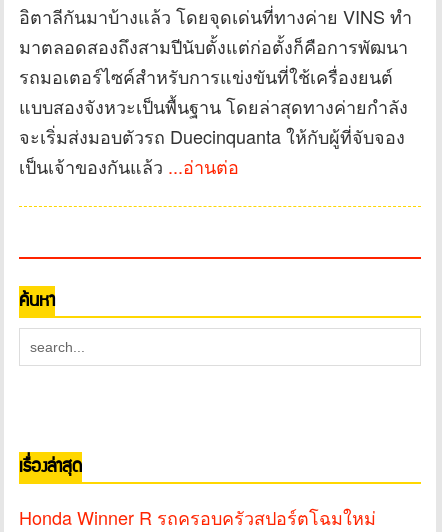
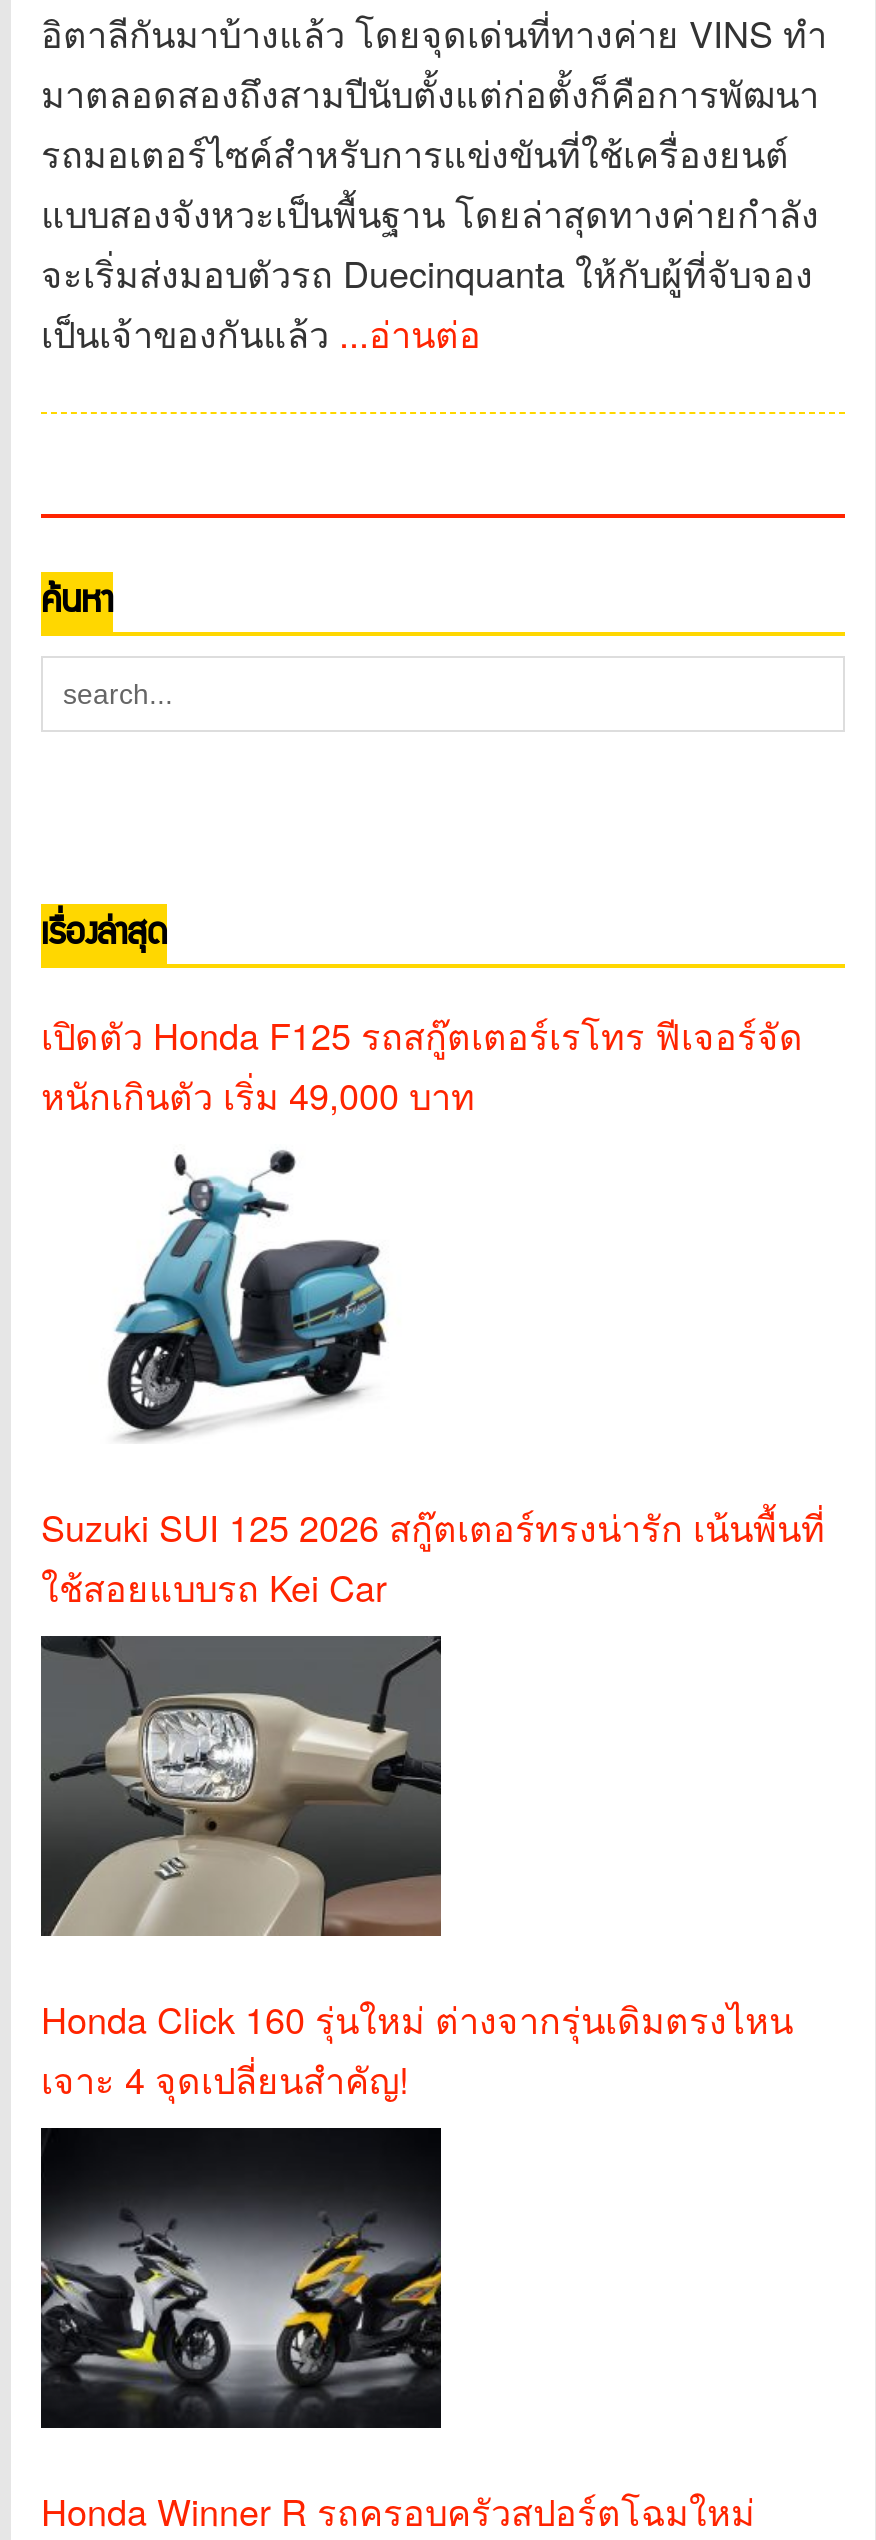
+ [image]
+ Honda Click 160 รุ่นใหม่ ต่างจากรุ่นเดิมตรงไหน
+ เจาะ 4 จุดเปลี่ยนสำคัญ!

+ [image]

+ เปิดตัว Honda F125 รถสกู๊ตเตอร์เรโทร ฟีเจอร์จัด
+ หนักเกินตัว เริ่ม 49,000 บาท

+ [image]
+ Suzuki SUI 125 2026 สกู๊ตเตอร์ทรงน่ารัก เน้นพื้นที่
+ ใช้สอยแบบรถ Kei Car
